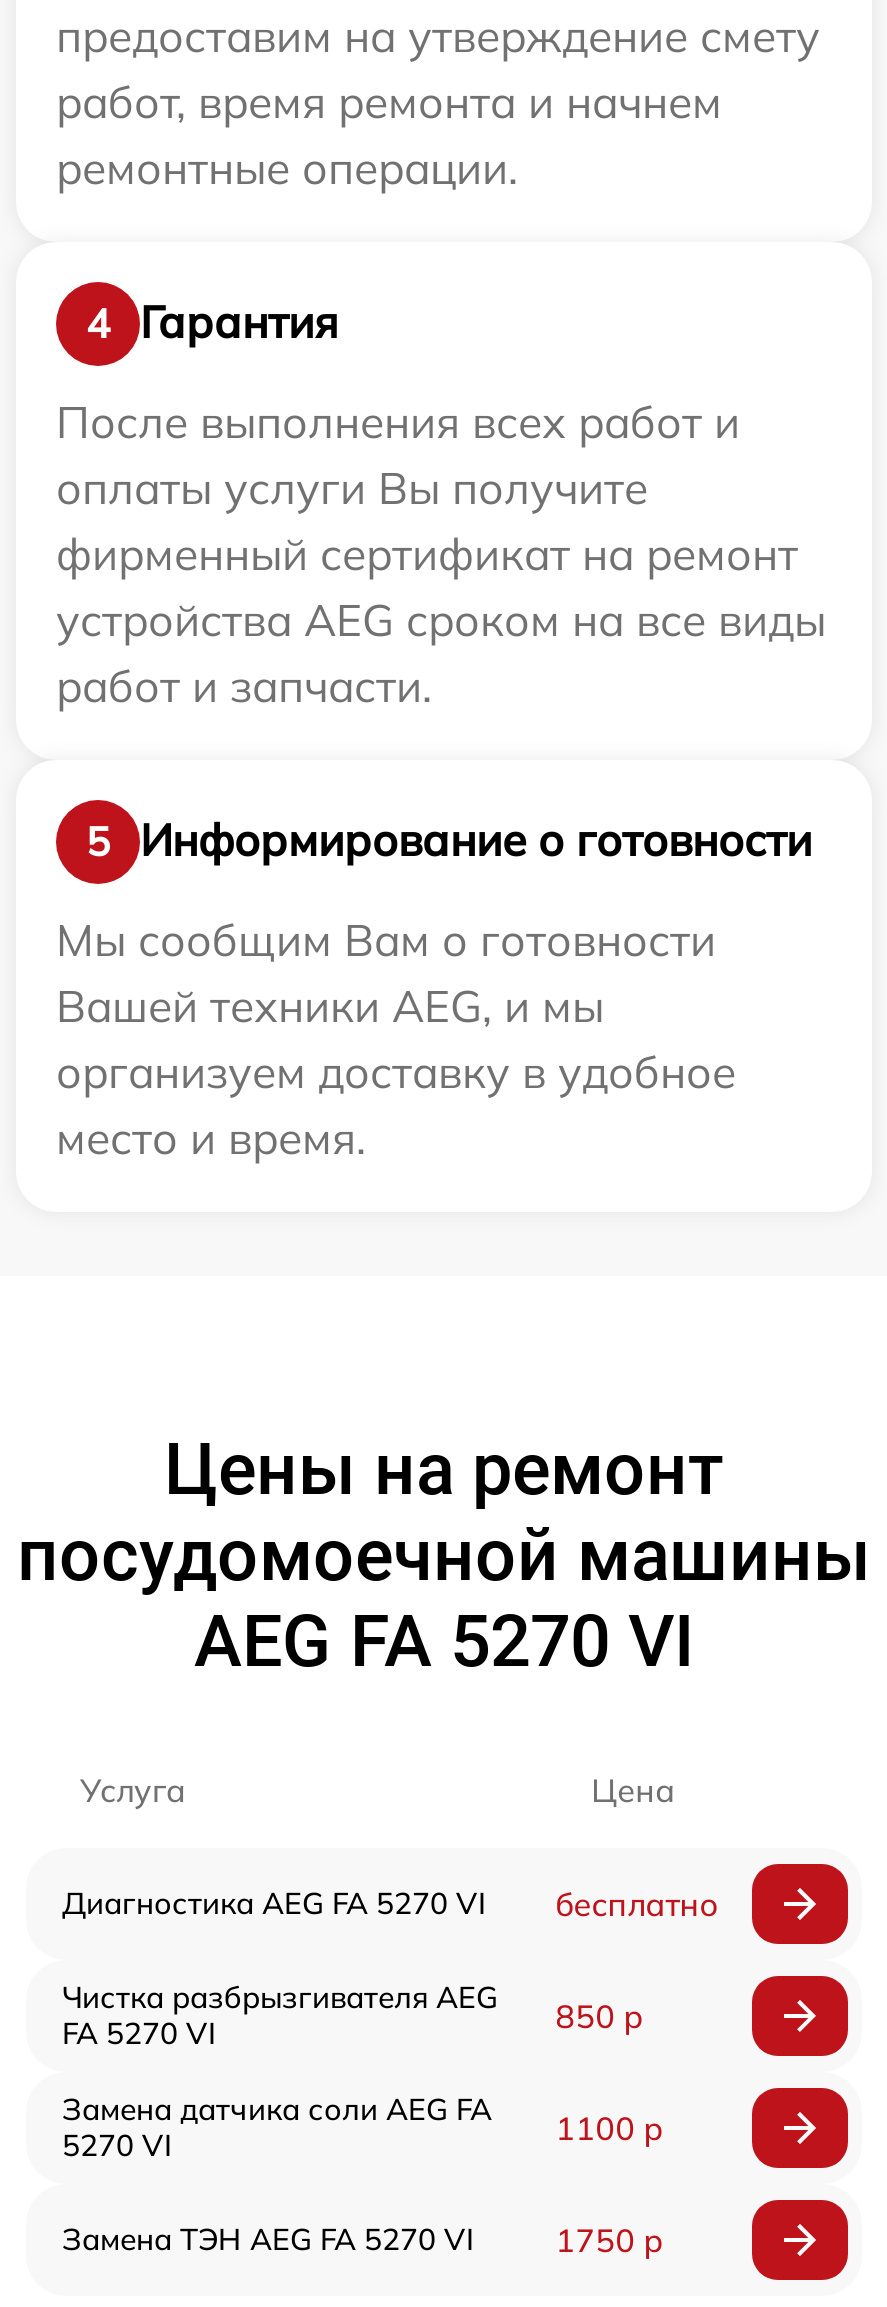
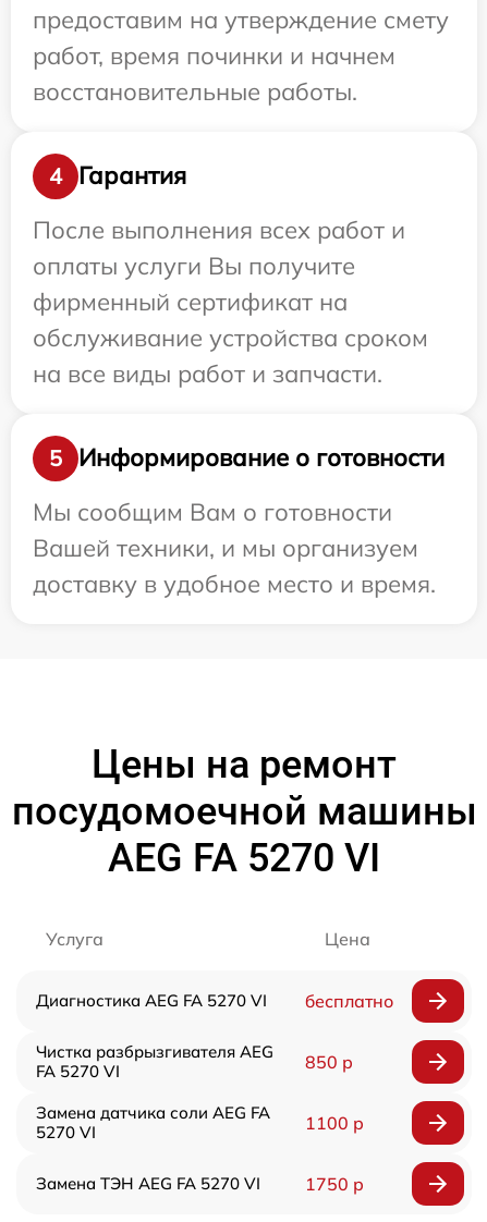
- работ, время ремонта и начнем
- ремонтные операции.
+ работ, время починки и начнем
+ восстановительные работы.

- фирменный сертификат на ремонт
- устройства AEG сроком на все виды
- работ и запчасти.
+ фирменный сертификат на
+ обслуживание устройства сроком
+ на все виды работ и запчасти.

- Вашей техники AEG, и мы
- организуем доставку в удобное
- место и время.
+ Вашей техники, и мы организуем
+ доставку в удобное место и время.
